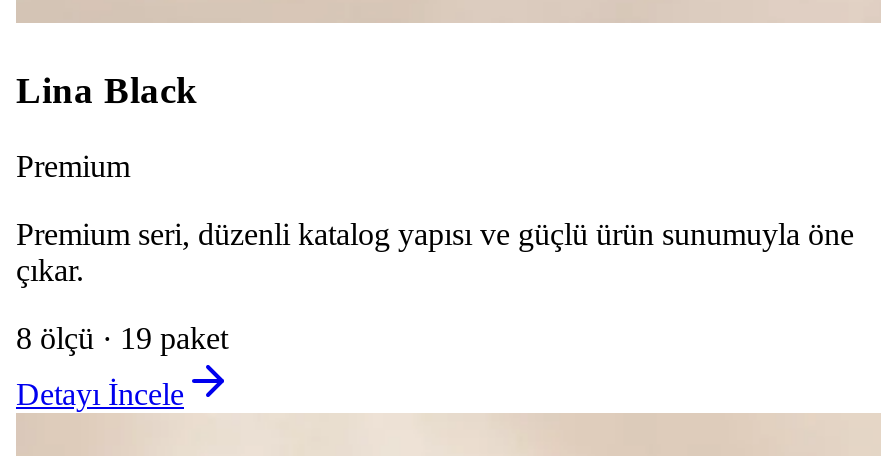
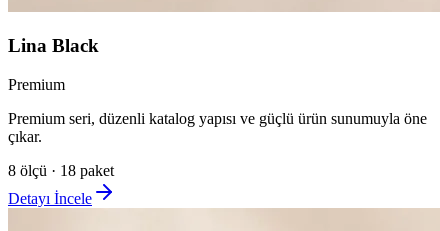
- 8 ölçü · 19 paket
+ 8 ölçü · 18 paket
